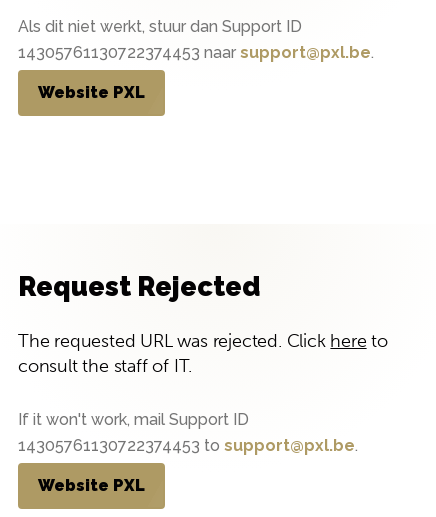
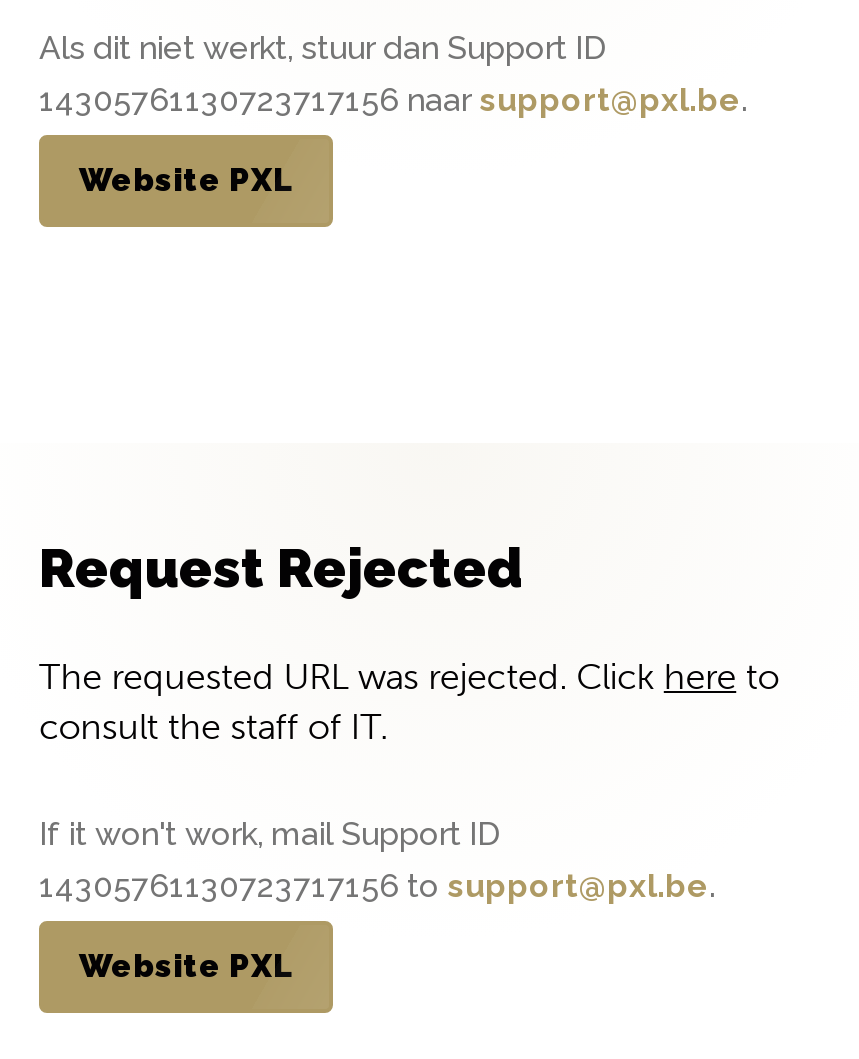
- 14305761130722374453 naar support@pxl.be.
+ 14305761130723717156 naar support@pxl.be.

- 14305761130722374453 to support@pxl.be.
+ 14305761130723717156 to support@pxl.be.
